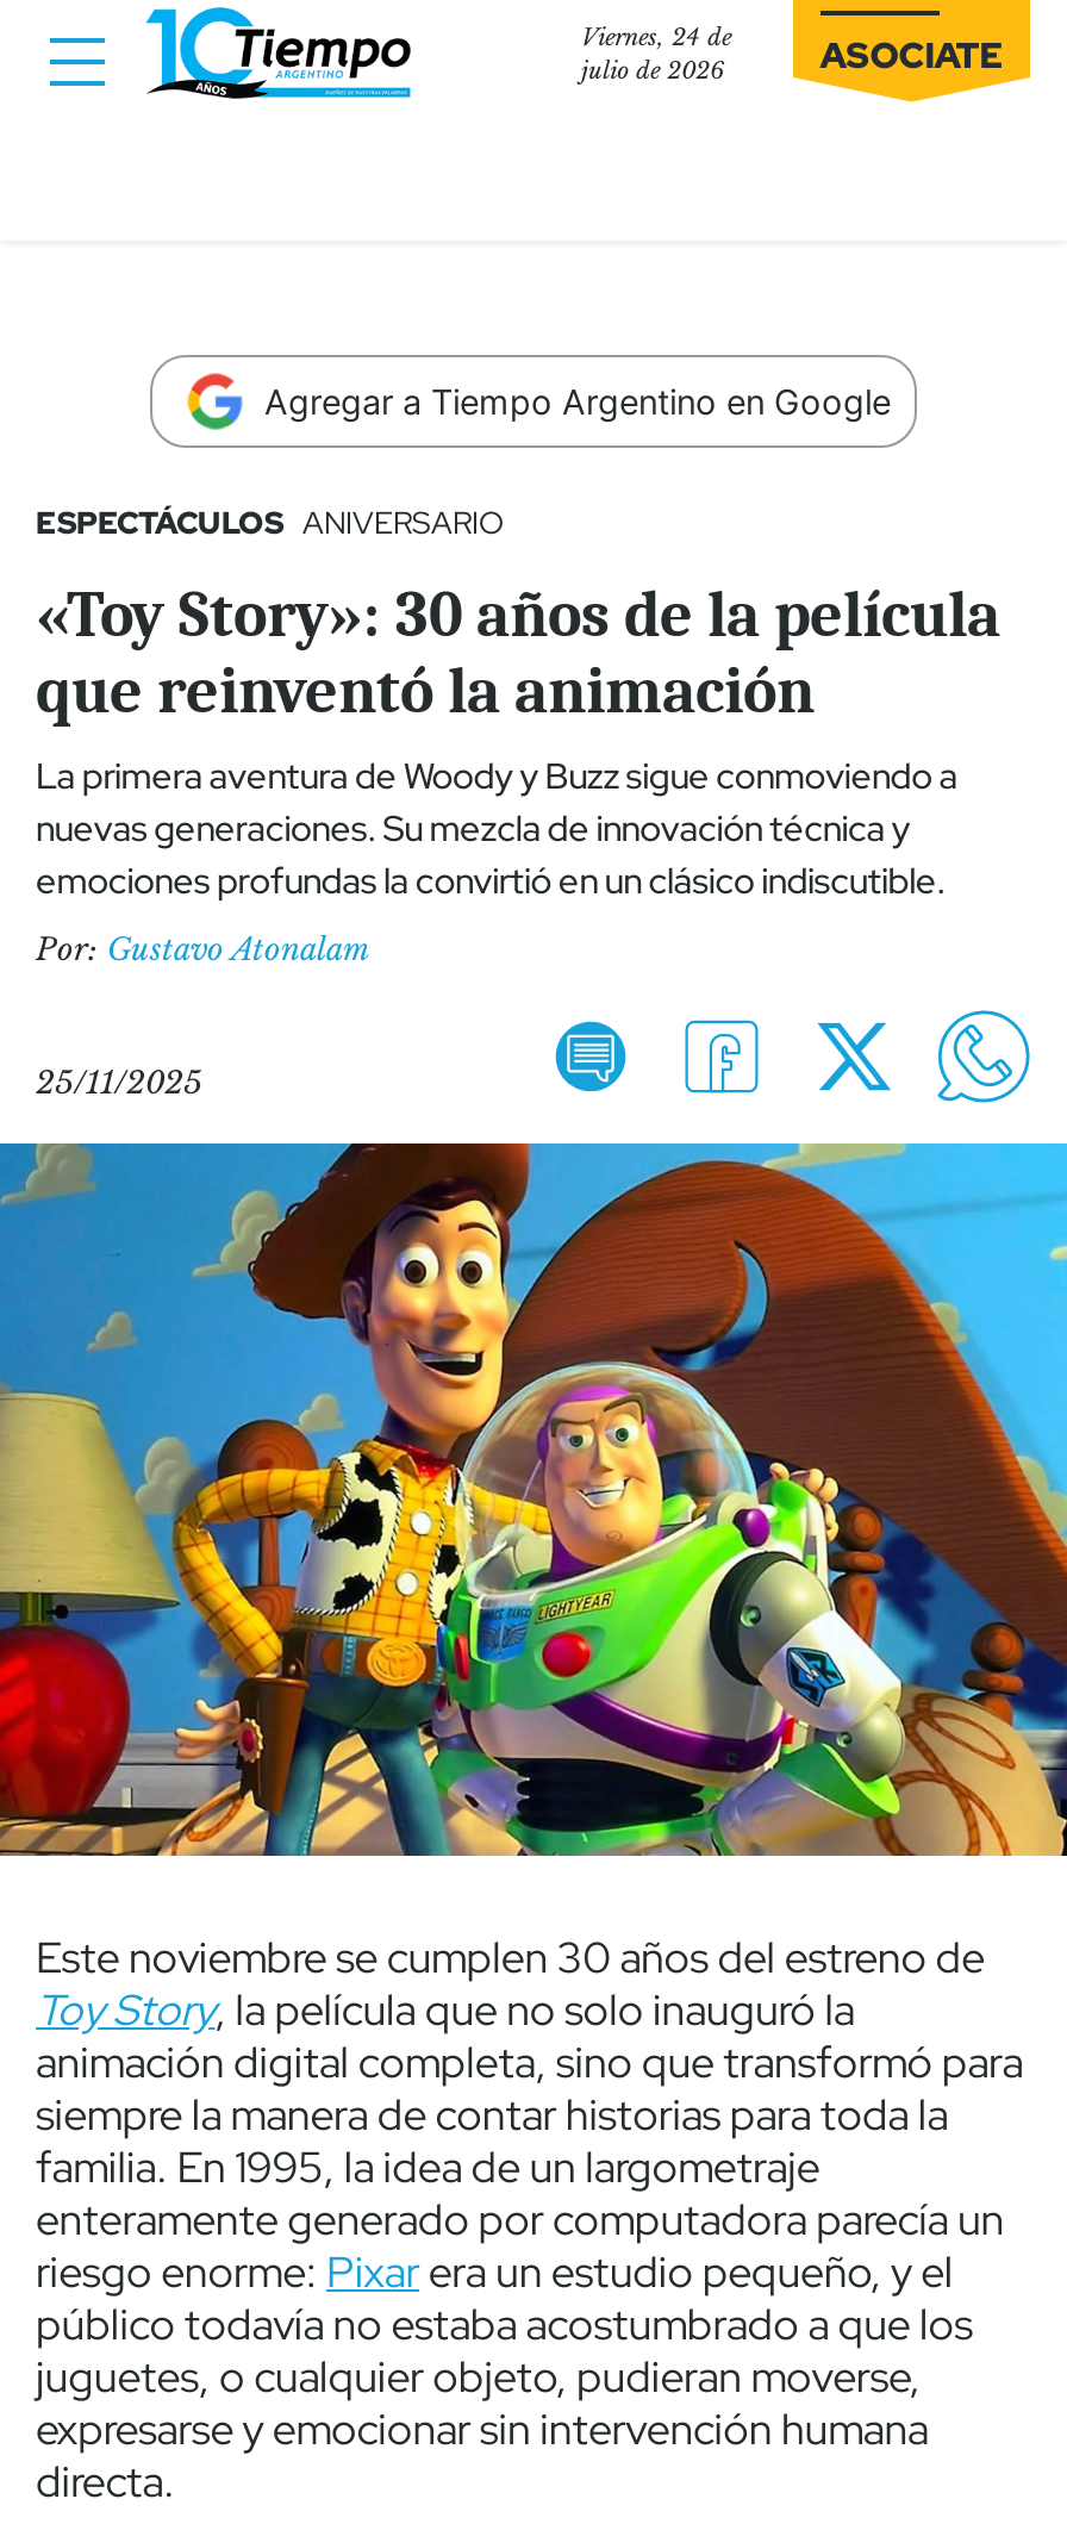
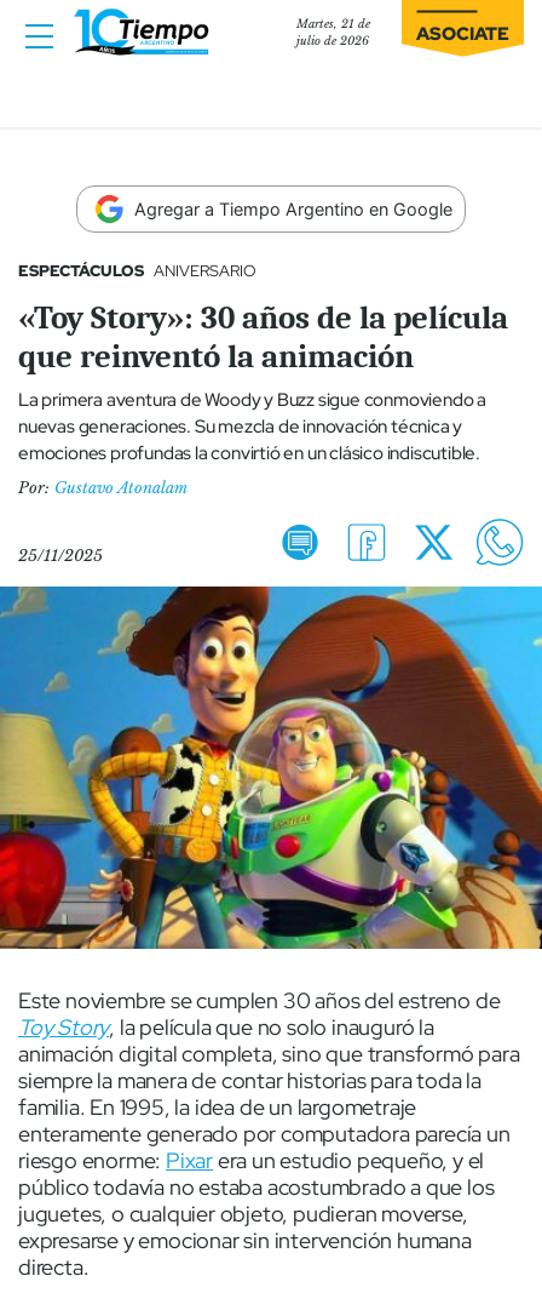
- Viernes, 24 de
+ Martes, 21 de
